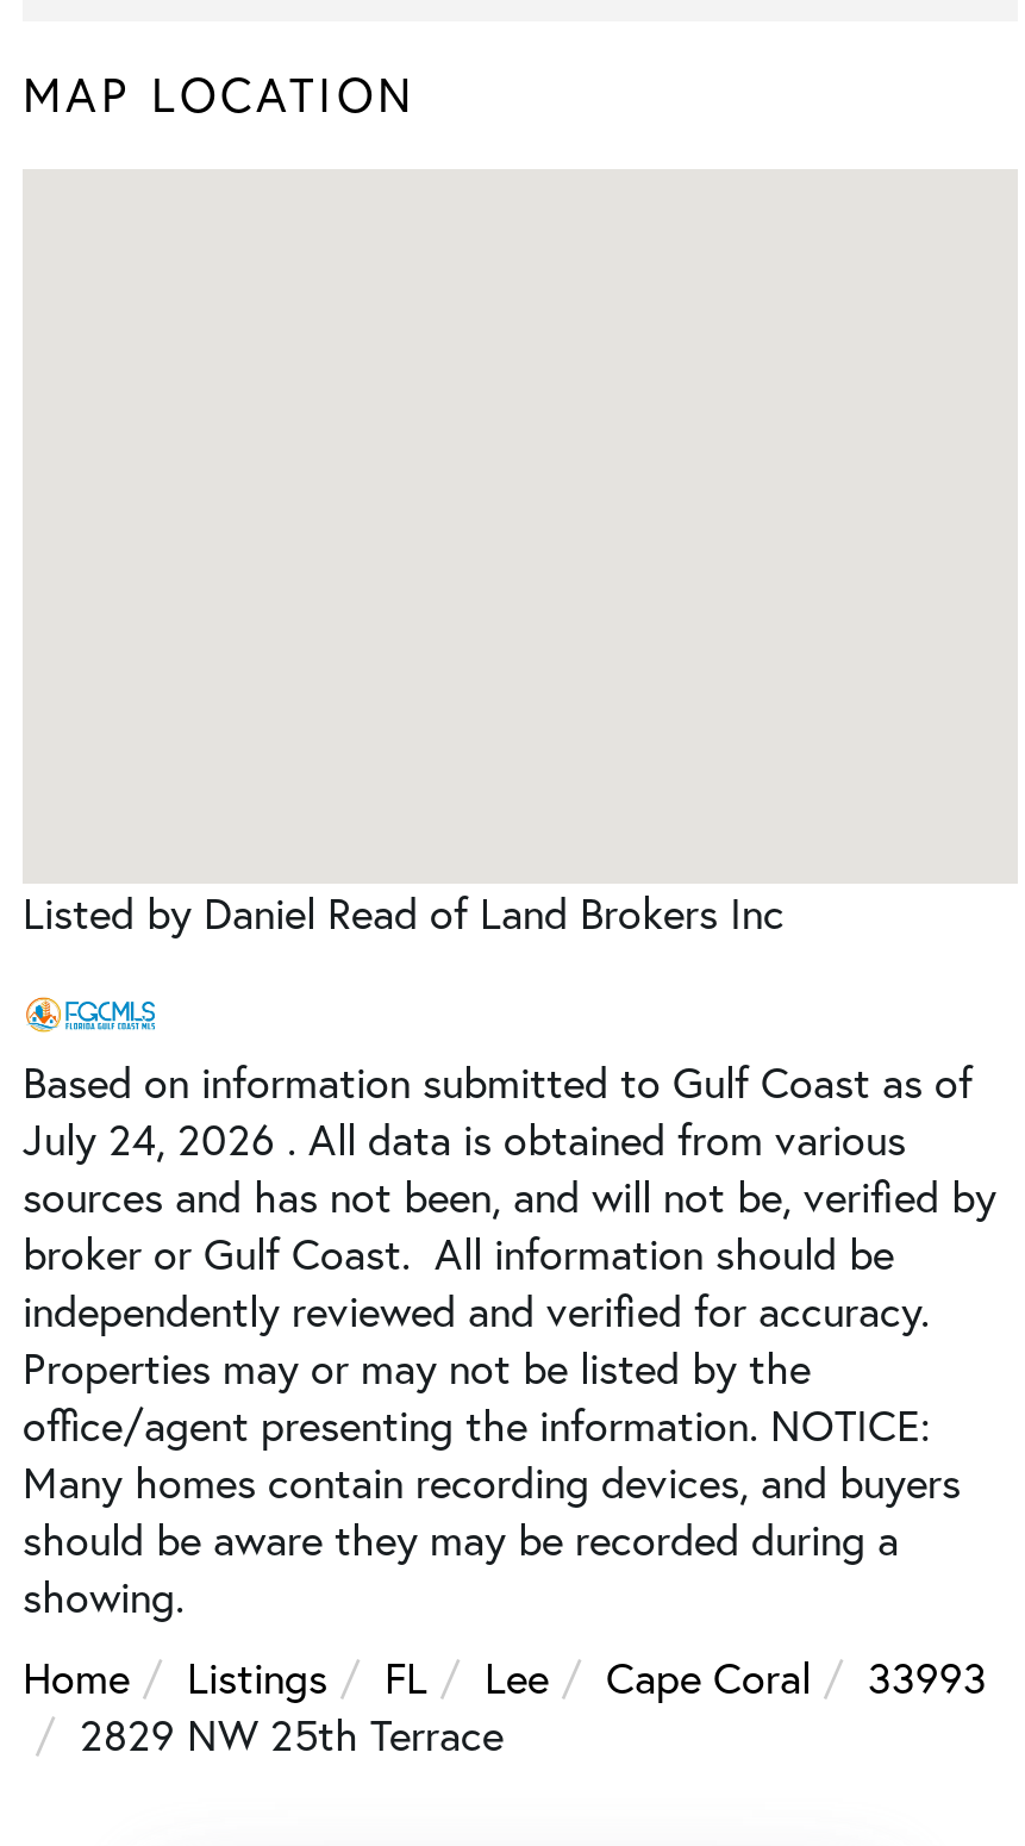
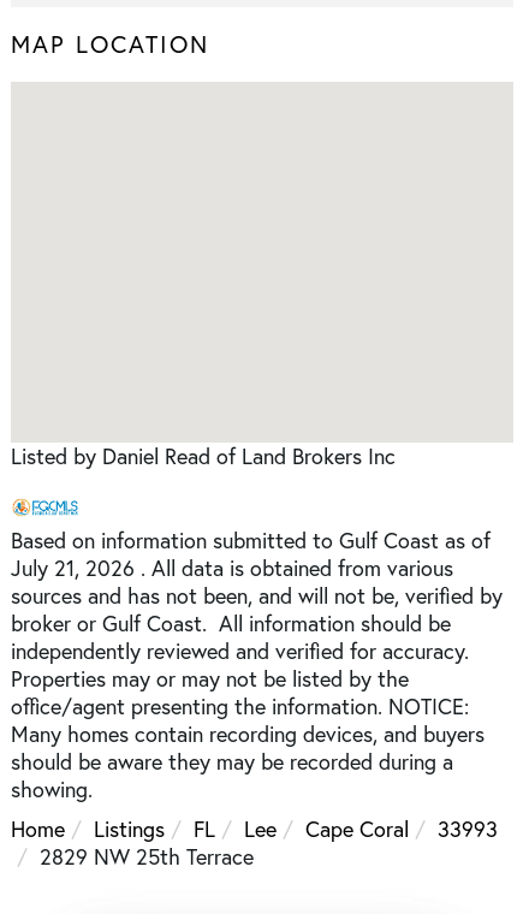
- July 24, 2026 . All data is obtained from various
+ July 21, 2026 . All data is obtained from various
